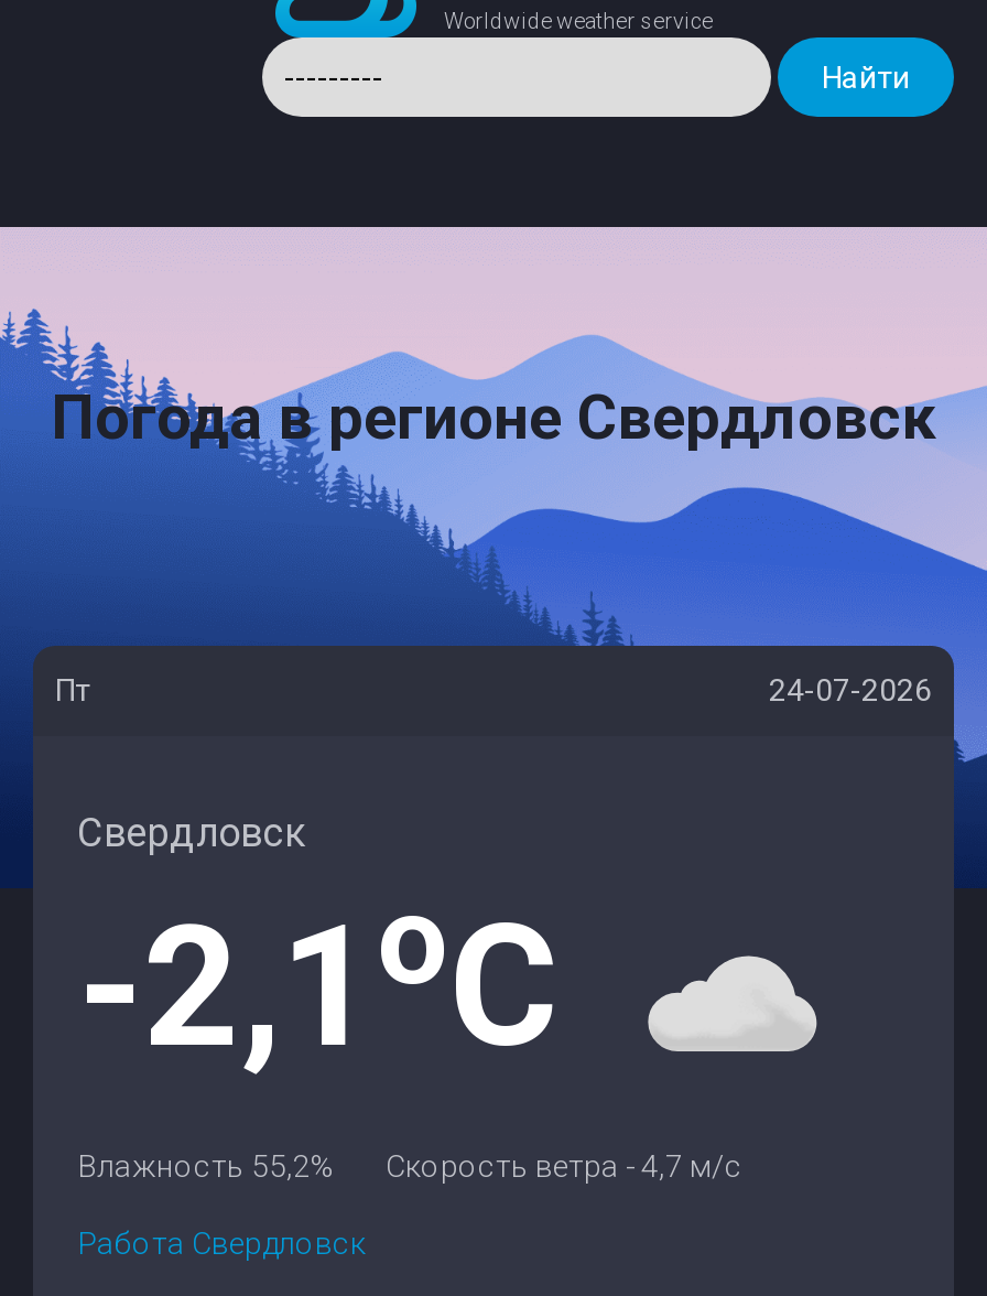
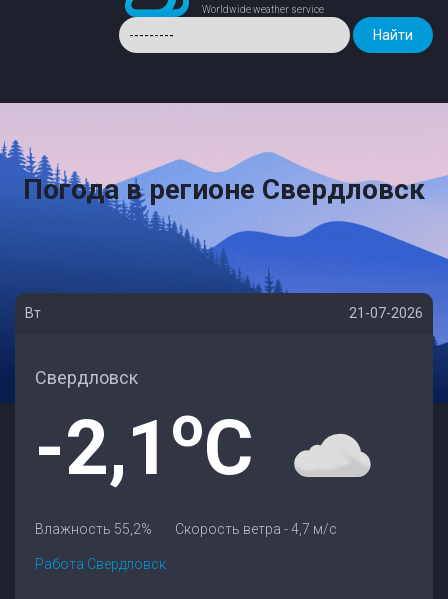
- Пт
- 24-07-2026
+ Вт
+ 21-07-2026
